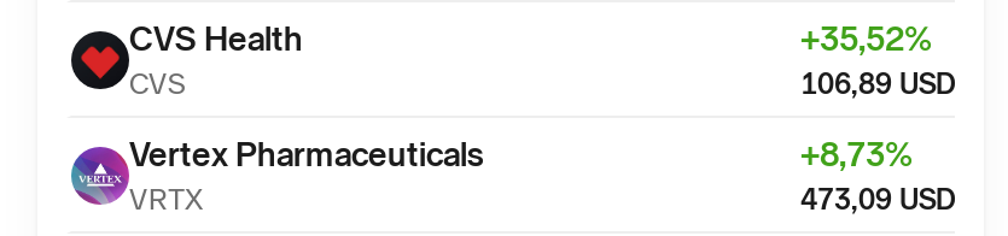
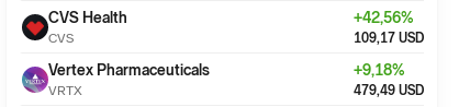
- +35,52%
+ +42,56%

- 106,89 USD
+ 109,17 USD

- +8,73%
+ +9,18%

- 473,09 USD
+ 479,49 USD
